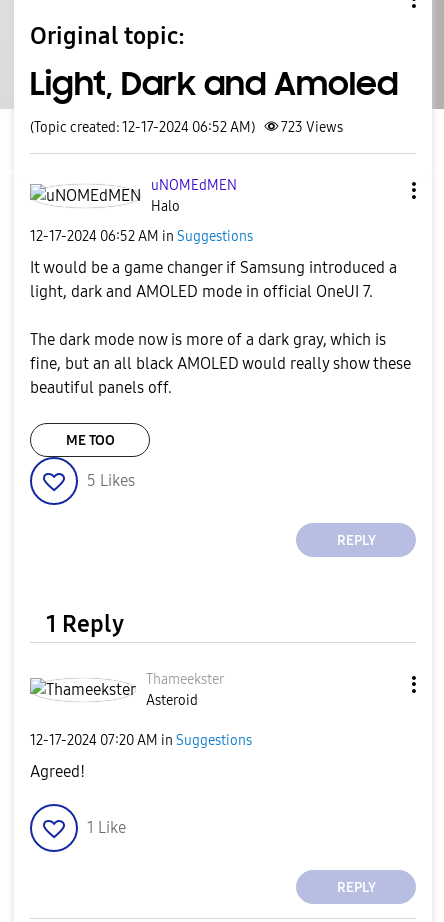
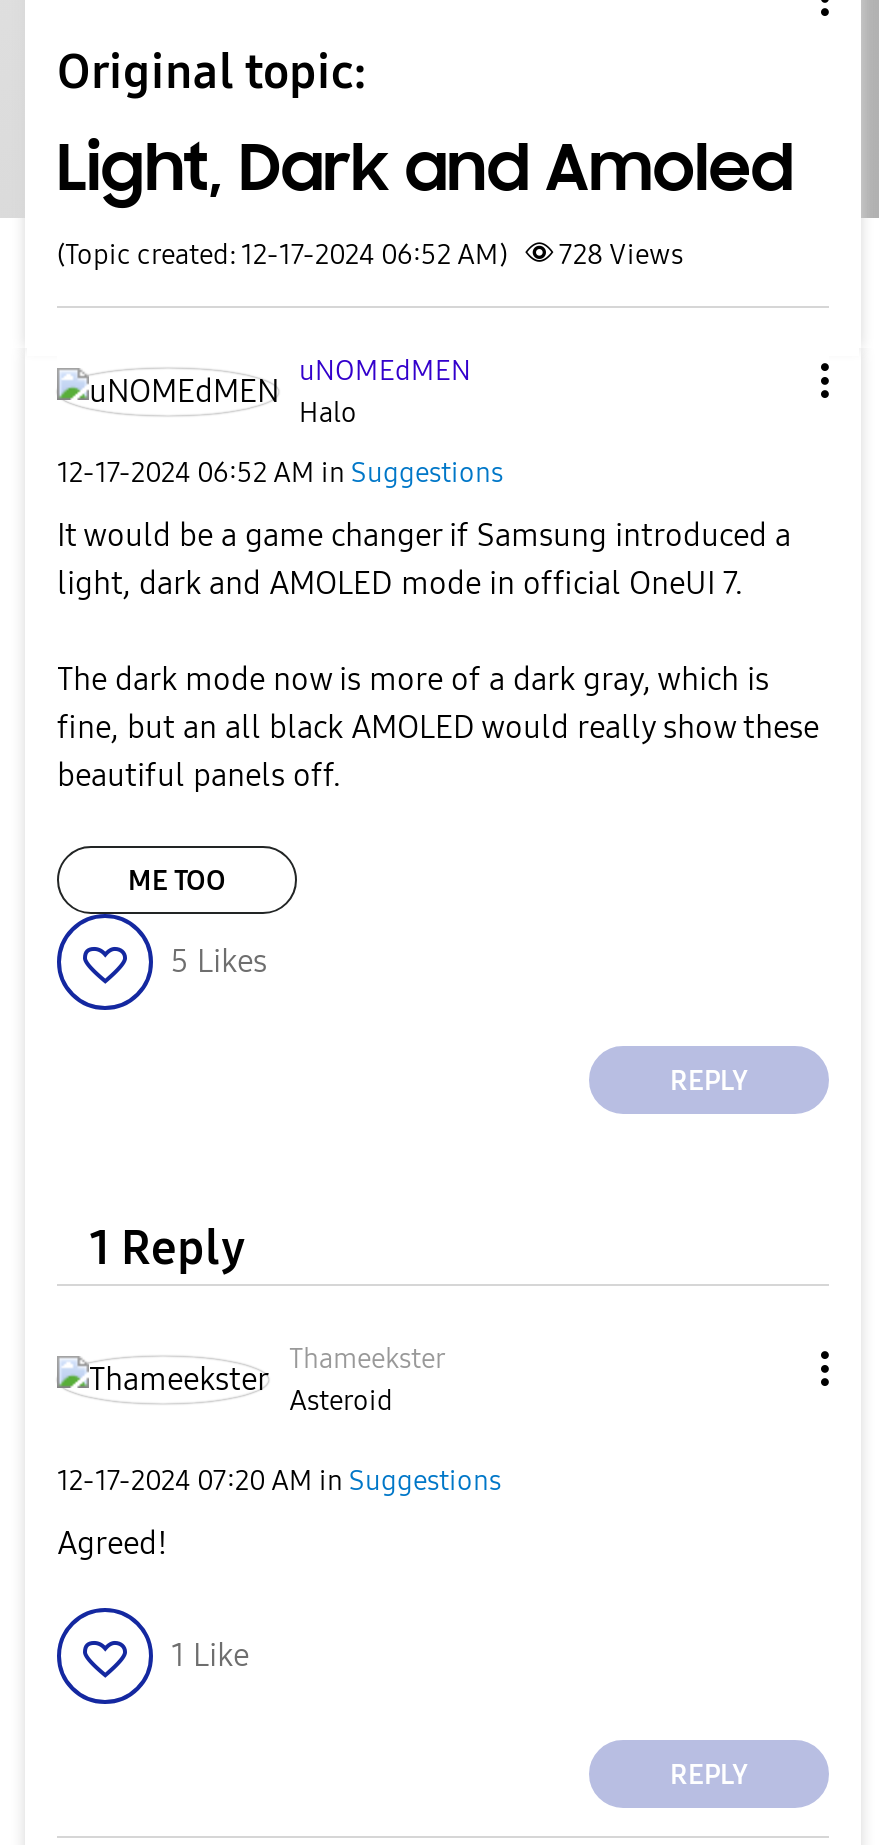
- (Topic created: 12-17-2024 06:52 AM) 723 Views
+ (Topic created: 12-17-2024 06:52 AM) 728 Views
